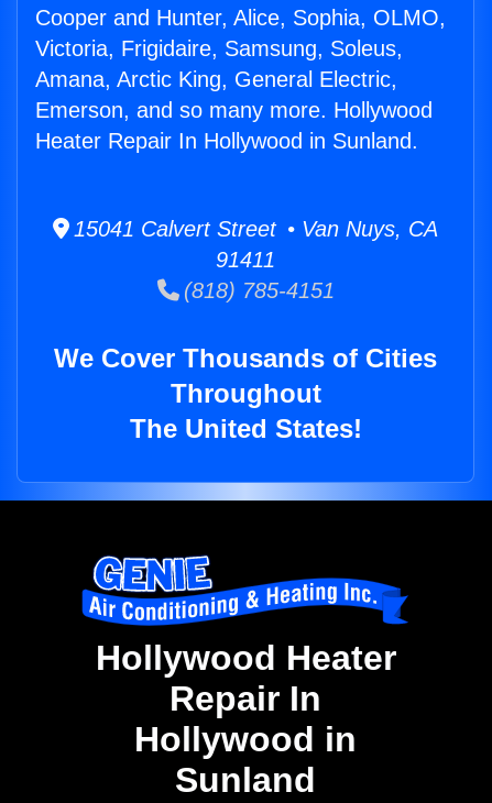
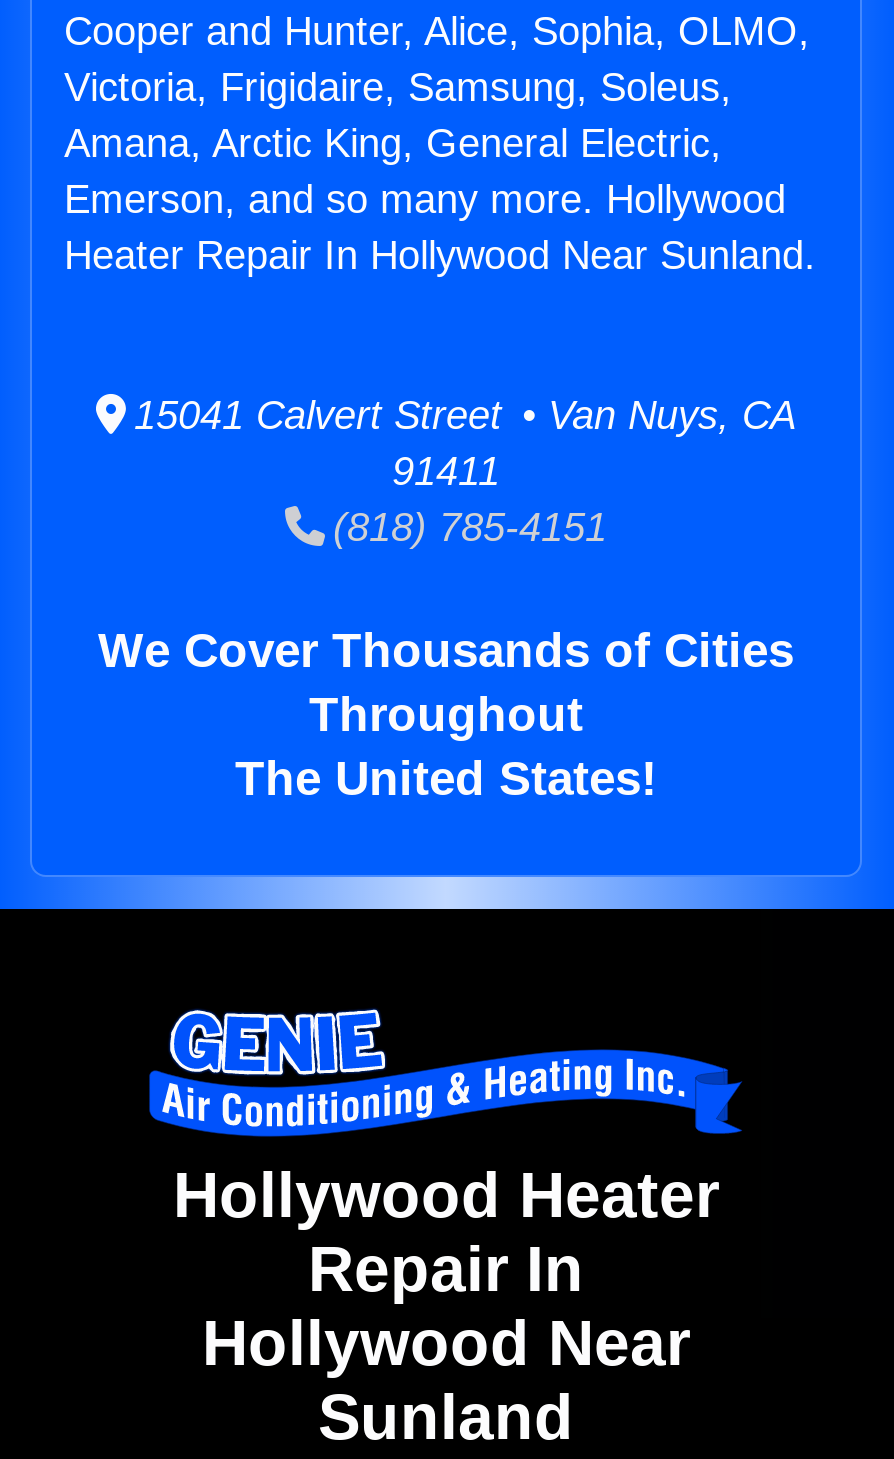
- Heater Repair In Hollywood in Sunland.
+ Heater Repair In Hollywood Near Sunland.

- Hollywood in
+ Hollywood Near
